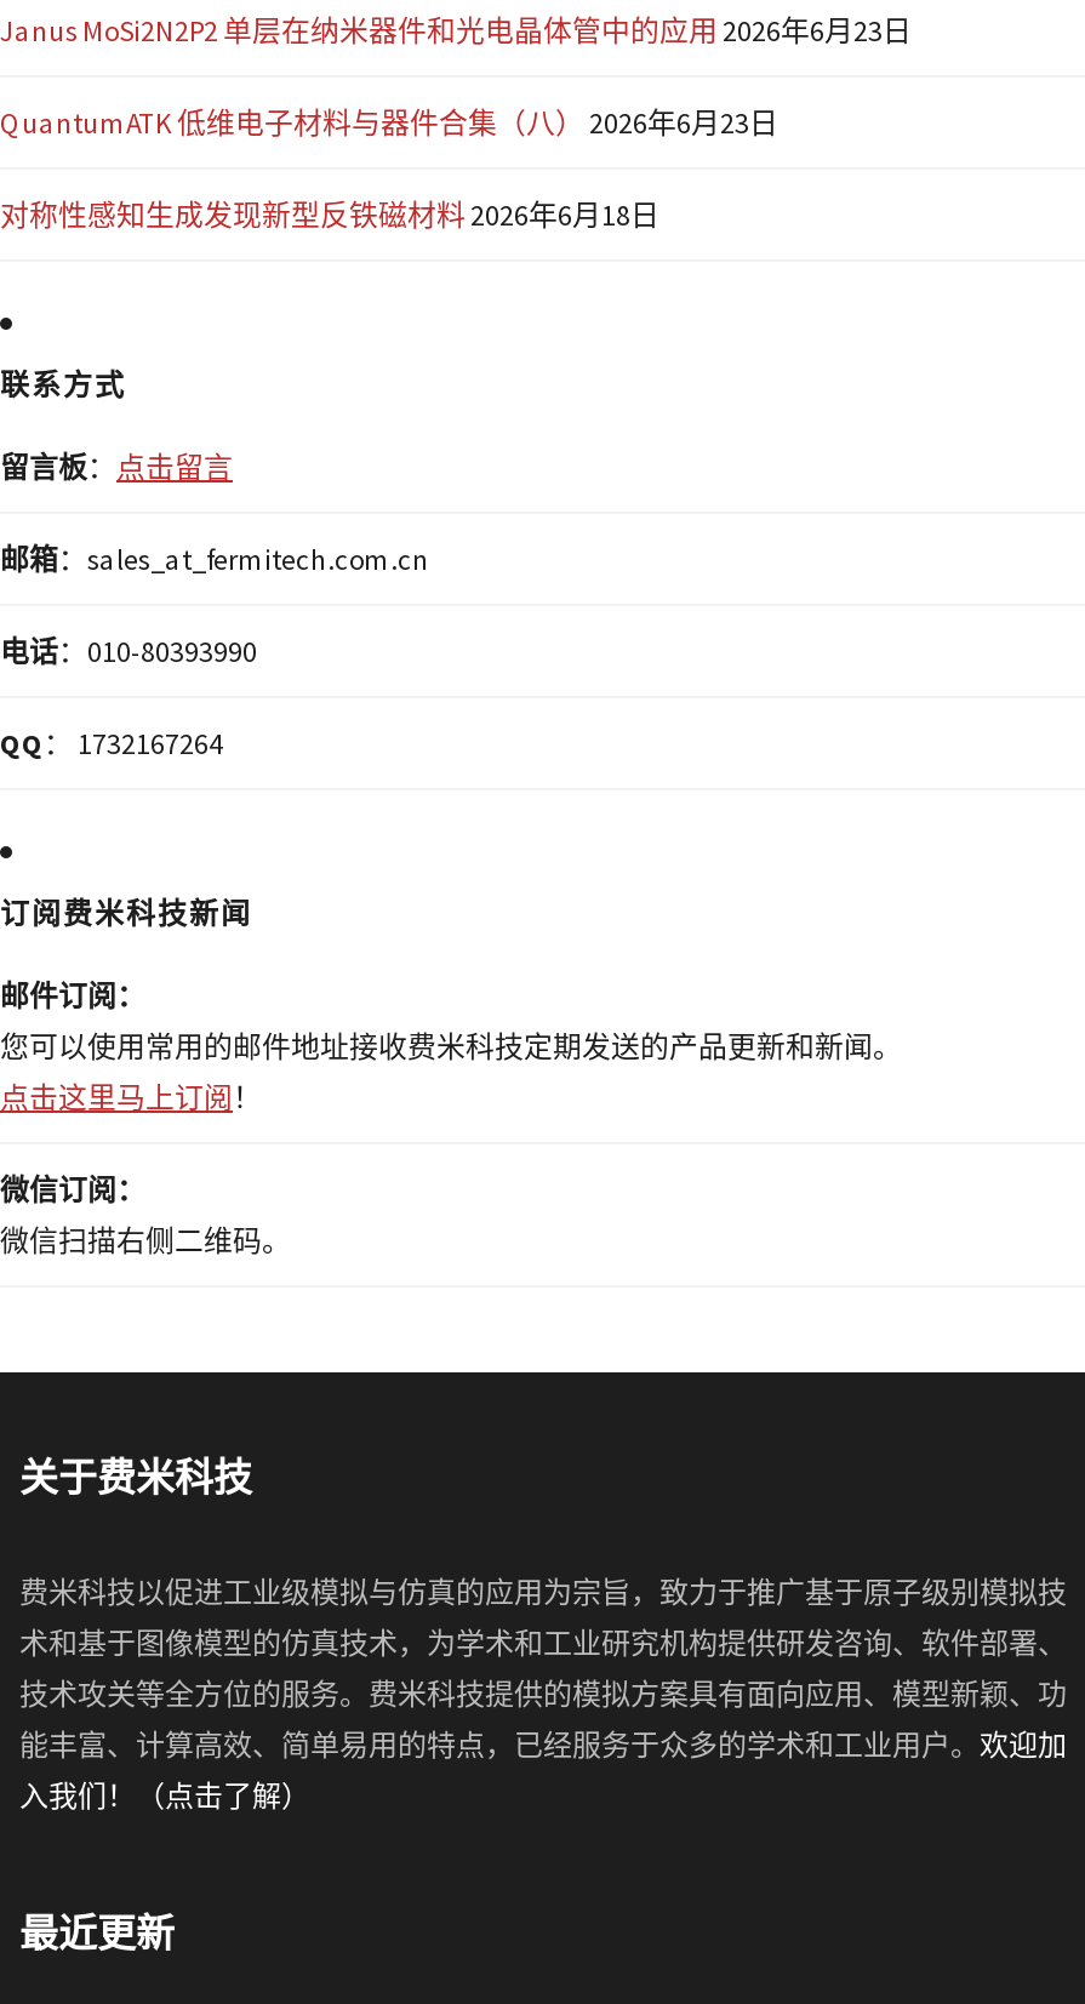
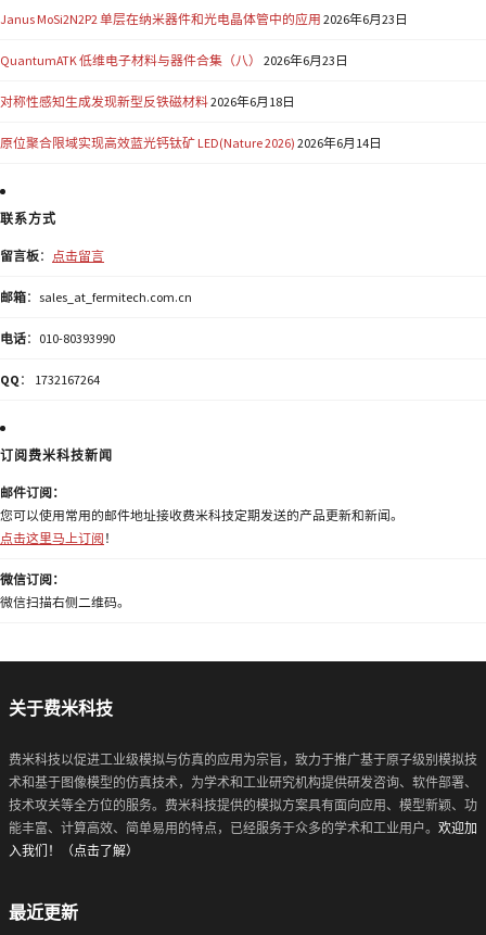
+ 原位聚合限域实现高效蓝光钙钛矿 LED(Nature 2026) 2026年6月14日
